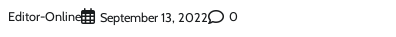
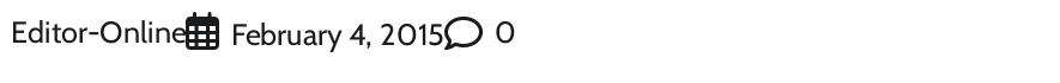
- September 13, 2022
+ February 4, 2015
